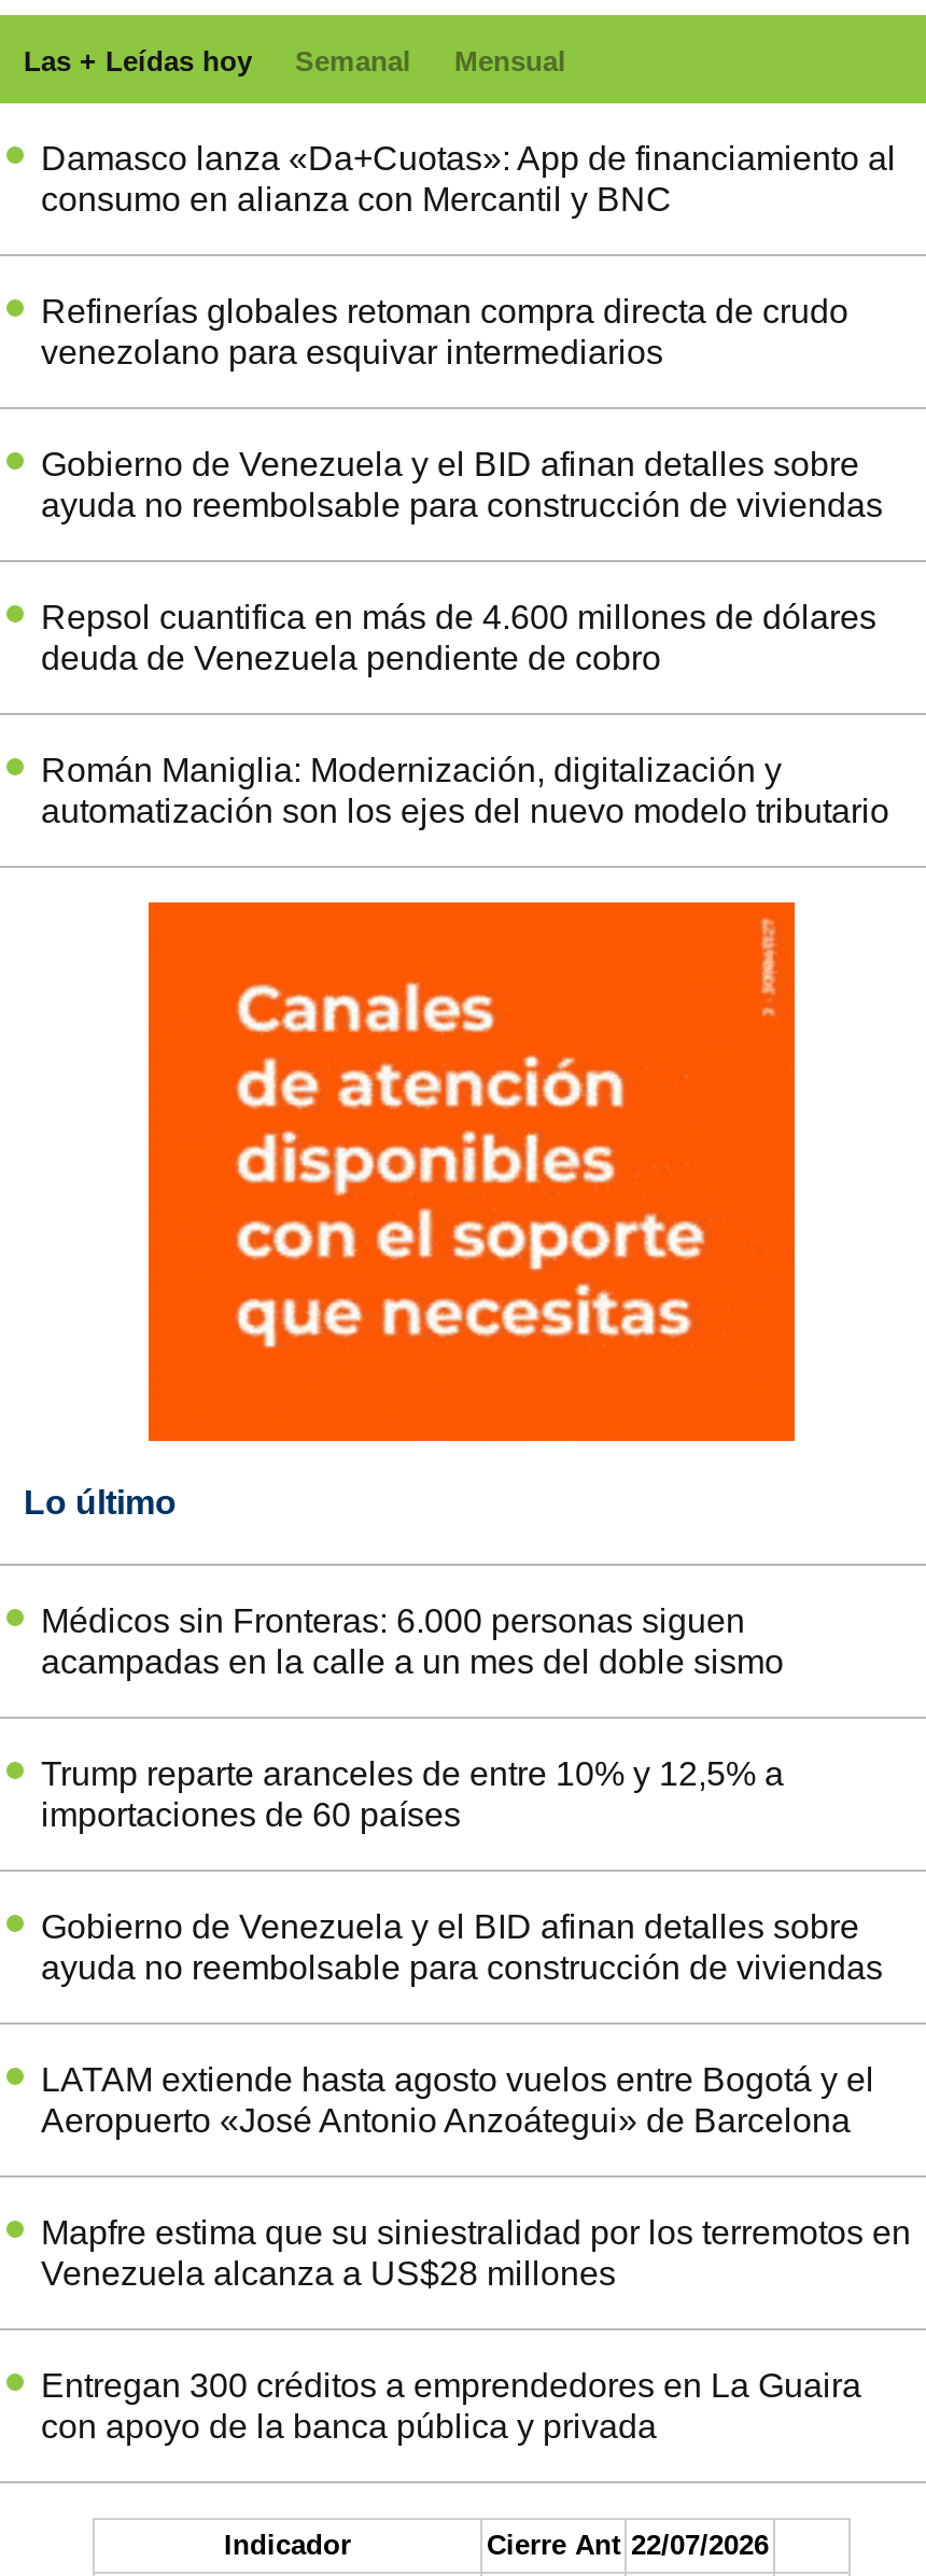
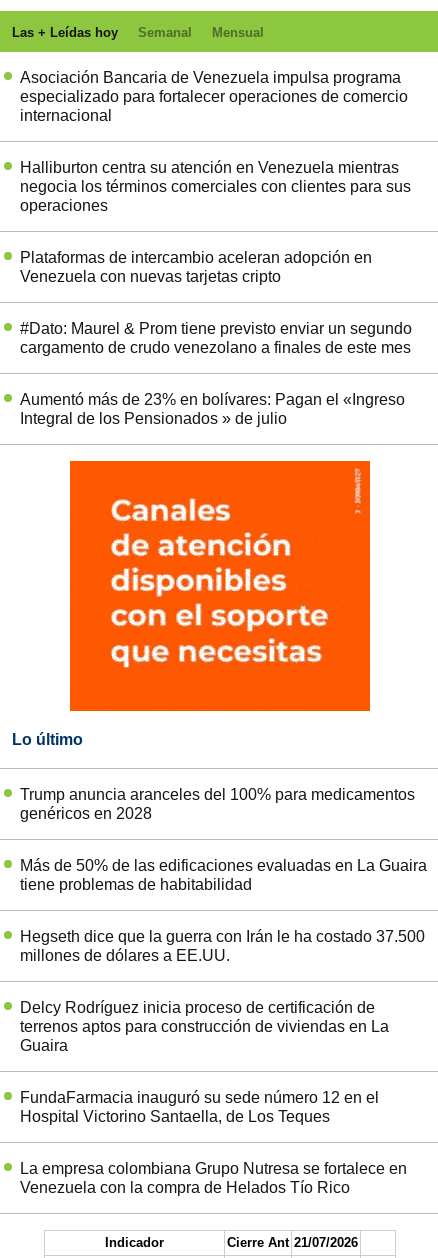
- Damasco lanza «Da+Cuotas»: App de financiamiento al
- consumo en alianza con Mercantil y BNC
+ Asociación Bancaria de Venezuela impulsa programa
+ especializado para fortalecer operaciones de comercio
+ internacional

- Refinerías globales retoman compra directa de crudo
- venezolano para esquivar intermediarios
+ Halliburton centra su atención en Venezuela mientras
+ negocia los términos comerciales con clientes para sus
+ operaciones

- Gobierno de Venezuela y el BID afinan detalles sobre
- ayuda no reembolsable para construcción de viviendas
+ Plataformas de intercambio aceleran adopción en
+ Venezuela con nuevas tarjetas cripto

- Repsol cuantifica en más de 4.600 millones de dólares
- deuda de Venezuela pendiente de cobro
+ #Dato: Maurel & Prom tiene previsto enviar un segundo
+ cargamento de crudo venezolano a finales de este mes

- Román Maniglia: Modernización, digitalización y
- automatización son los ejes del nuevo modelo tributario
+ Aumentó más de 23% en bolívares: Pagan el «Ingreso
+ Integral de los Pensionados » de julio

- Médicos sin Fronteras: 6.000 personas siguen
- acampadas en la calle a un mes del doble sismo
+ Trump anuncia aranceles del 100% para medicamentos
+ genéricos en 2028

- Trump reparte aranceles de entre 10% y 12,5% a
- importaciones de 60 países
+ Más de 50% de las edificaciones evaluadas en La Guaira
+ tiene problemas de habitabilidad

- Gobierno de Venezuela y el BID afinan detalles sobre
- ayuda no reembolsable para construcción de viviendas
+ Hegseth dice que la guerra con Irán le ha costado 37.500
+ millones de dólares a EE.UU.

- LATAM extiende hasta agosto vuelos entre Bogotá y el
- Aeropuerto «José Antonio Anzoátegui» de Barcelona
+ Delcy Rodríguez inicia proceso de certificación de
+ terrenos aptos para construcción de viviendas en La
+ Guaira

- Mapfre estima que su siniestralidad por los terremotos en
- Venezuela alcanza a US$28 millones
+ FundaFarmacia inauguró su sede número 12 en el
+ Hospital Victorino Santaella, de Los Teques

- Entregan 300 créditos a emprendedores en La Guaira
- con apoyo de la banca pública y privada
+ La empresa colombiana Grupo Nutresa se fortalece en
+ Venezuela con la compra de Helados Tío Rico

- Cierre Ant 22/07/2026
+ Cierre Ant 21/07/2026
